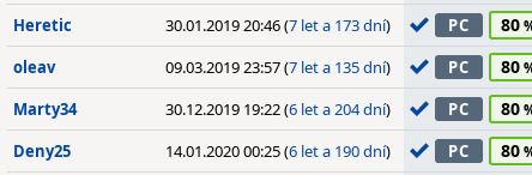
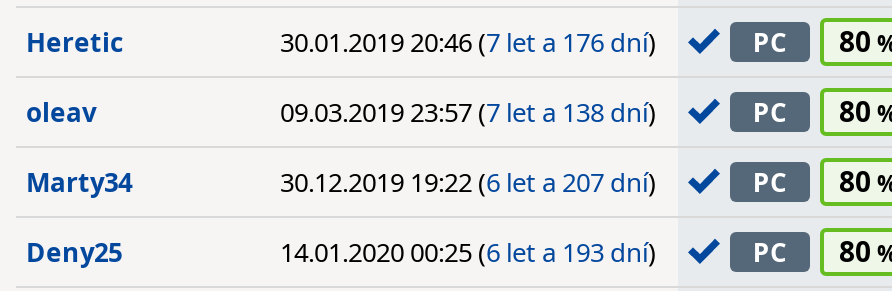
- 30.01.2019 20:46 (7 let a 173 dní)
+ 30.01.2019 20:46 (7 let a 176 dní)

- 09.03.2019 23:57 (7 let a 135 dní)
+ 09.03.2019 23:57 (7 let a 138 dní)

- 30.12.2019 19:22 (6 let a 204 dní)
+ 30.12.2019 19:22 (6 let a 207 dní)

- 14.01.2020 00:25 (6 let a 190 dní)
+ 14.01.2020 00:25 (6 let a 193 dní)
